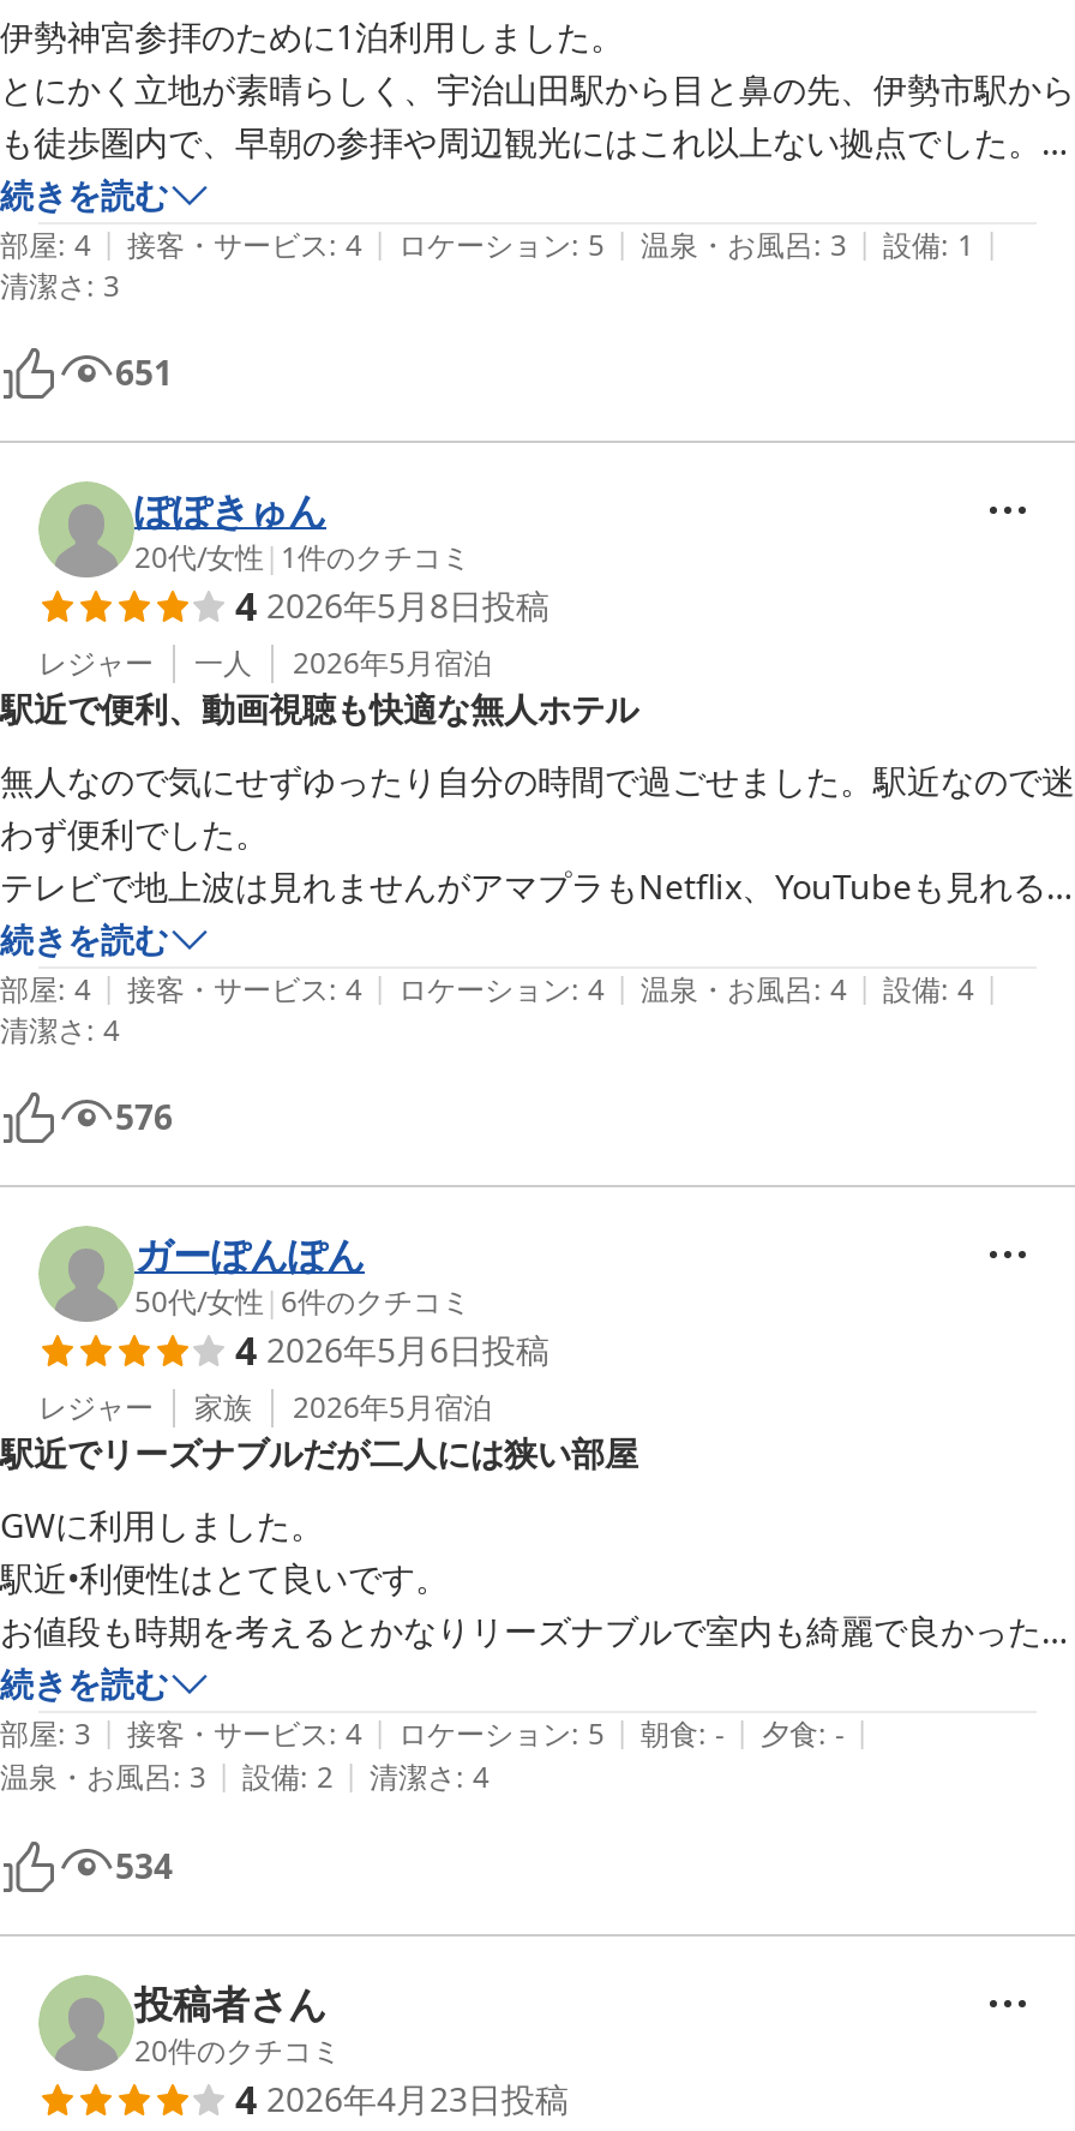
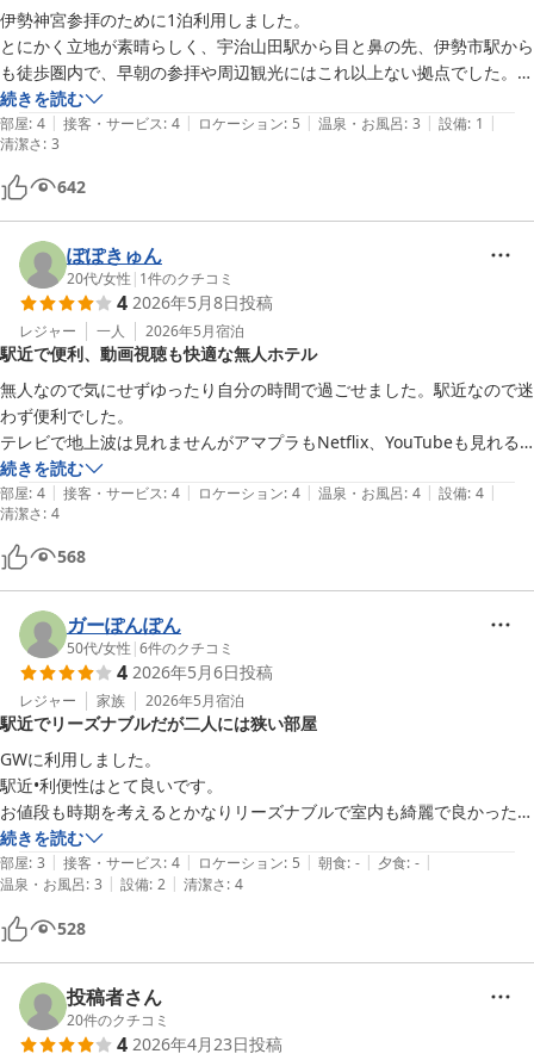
- 651
+ 642

- 576
+ 568

- 534
+ 528
